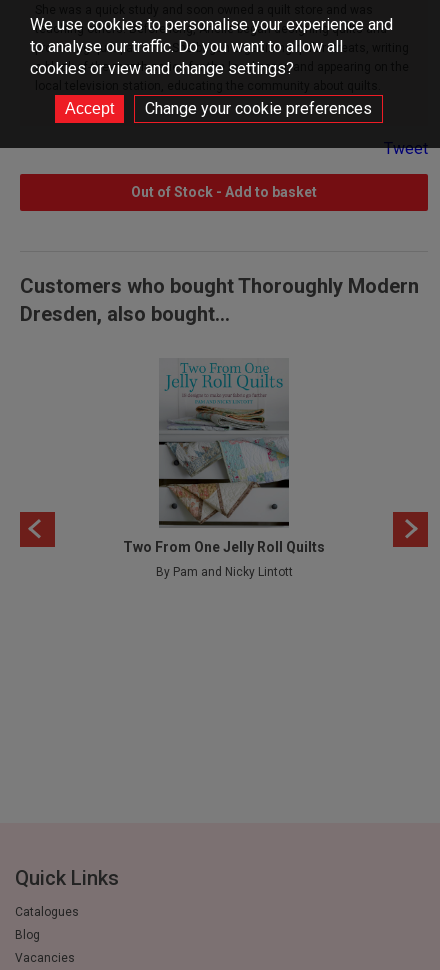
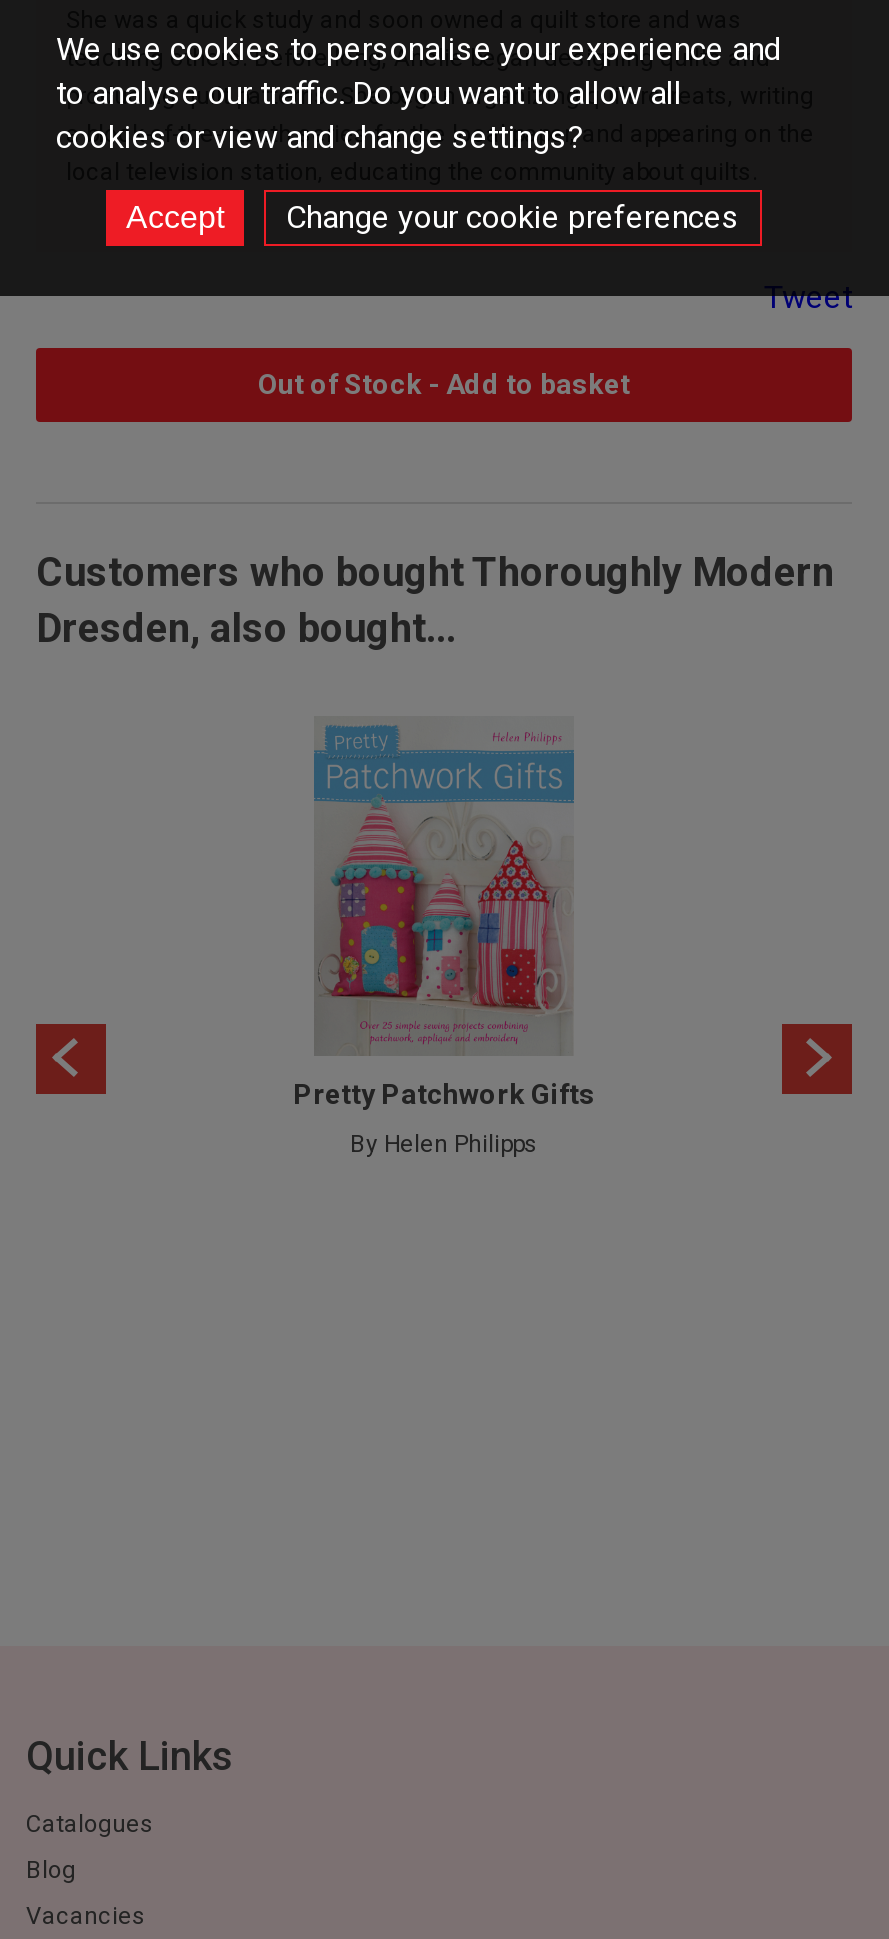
- [image]
- Two From One Jelly Roll Quilts
+ [image]
+ Pretty Patchwork Gifts

- By Pam and Nicky Lintott
+ By Helen Philipps
